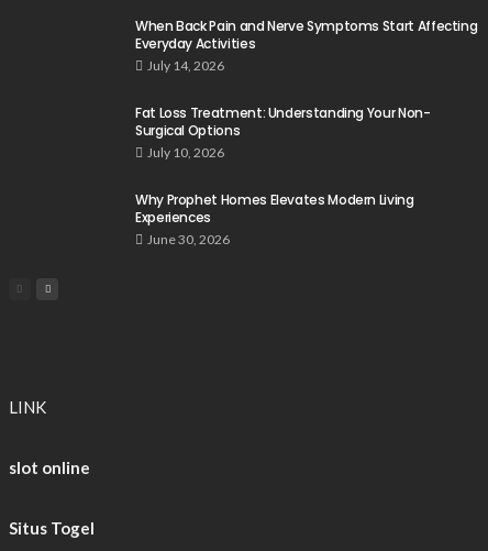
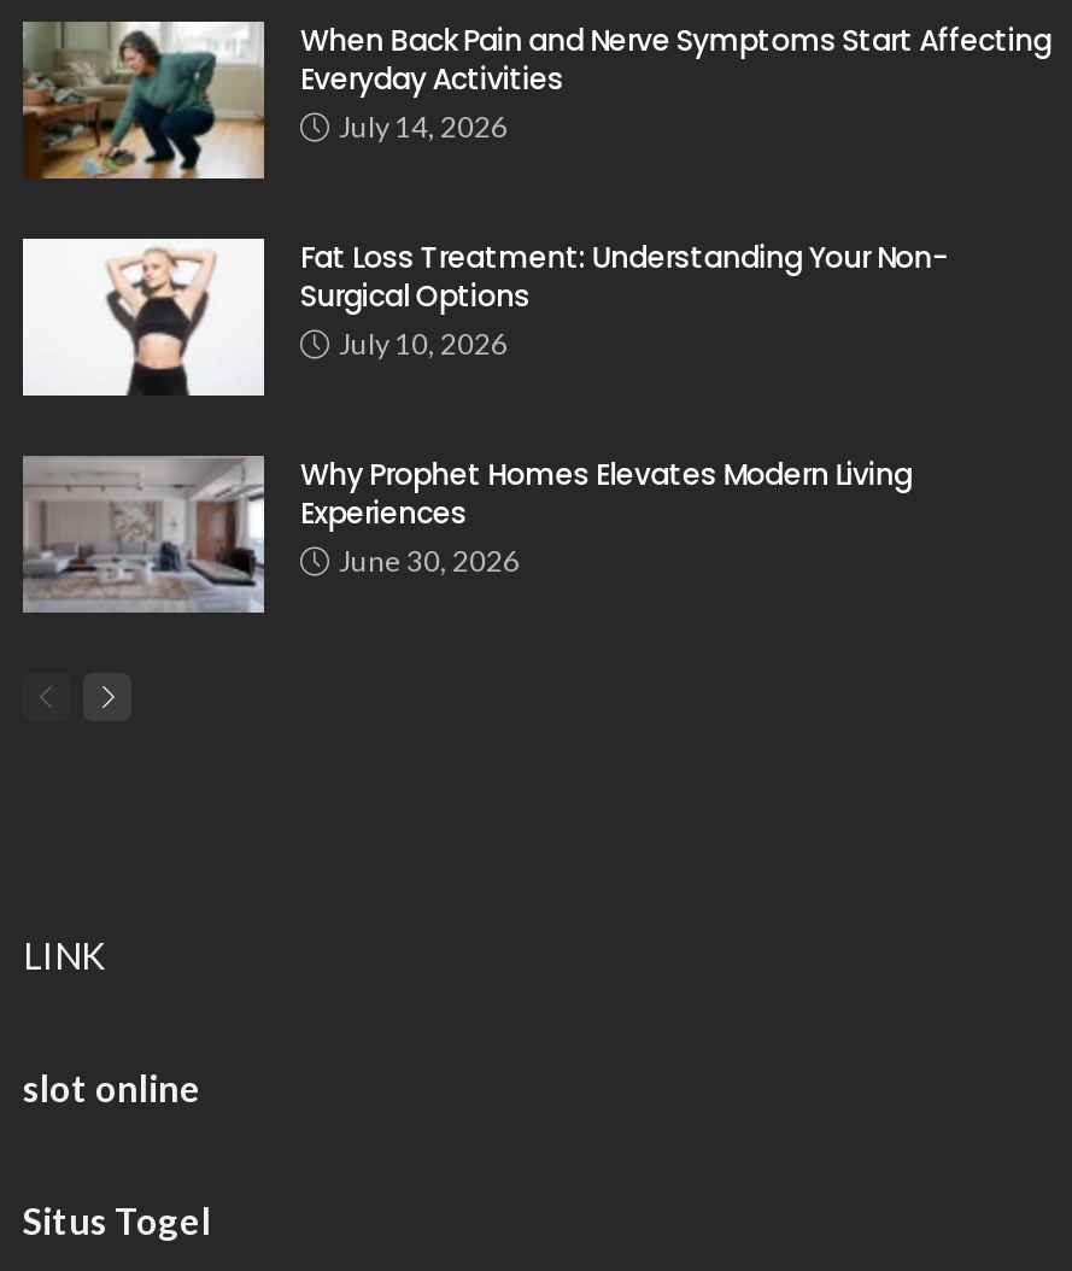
+ [image]

+ [image]

+ [image]
